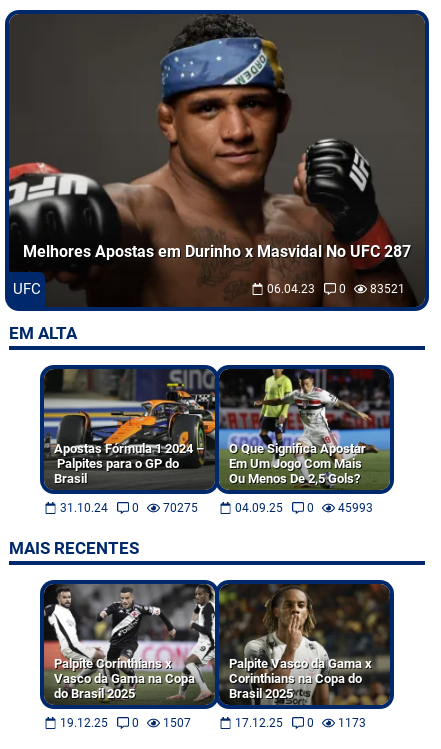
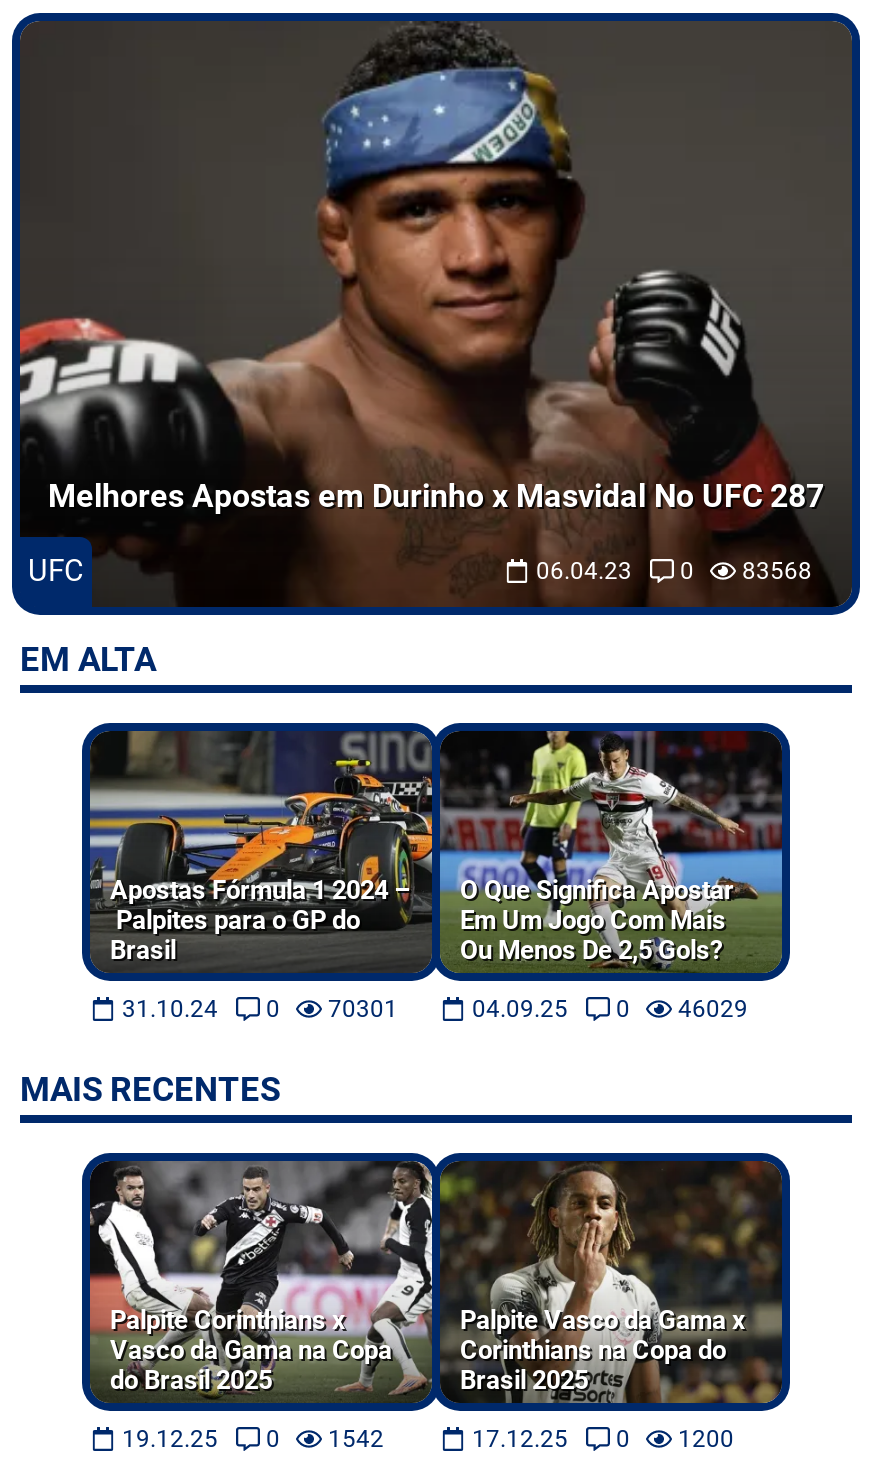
- 06.04.23 0 83521
+ 06.04.23 0 83568

- 31.10.24 0 70275
+ 31.10.24 0 70301

- 04.09.25 0 45993
+ 04.09.25 0 46029

- 19.12.25 0 1507
+ 19.12.25 0 1542

- 17.12.25 0 1173
+ 17.12.25 0 1200
